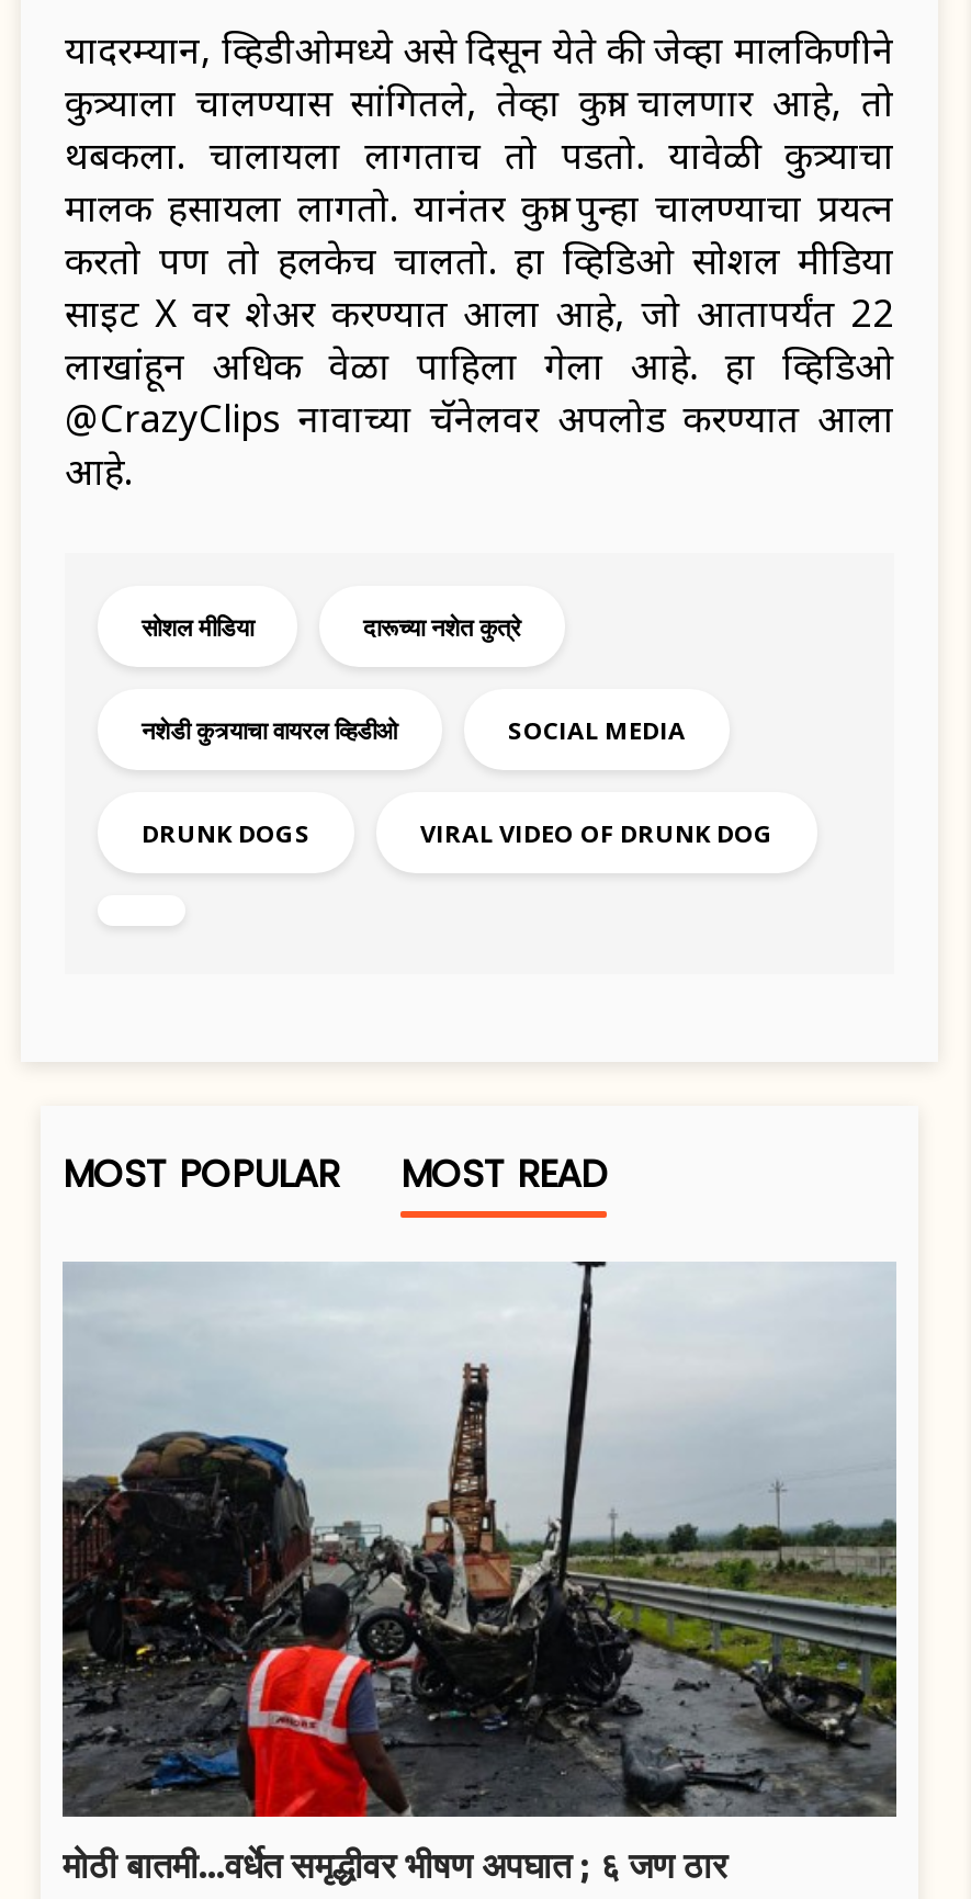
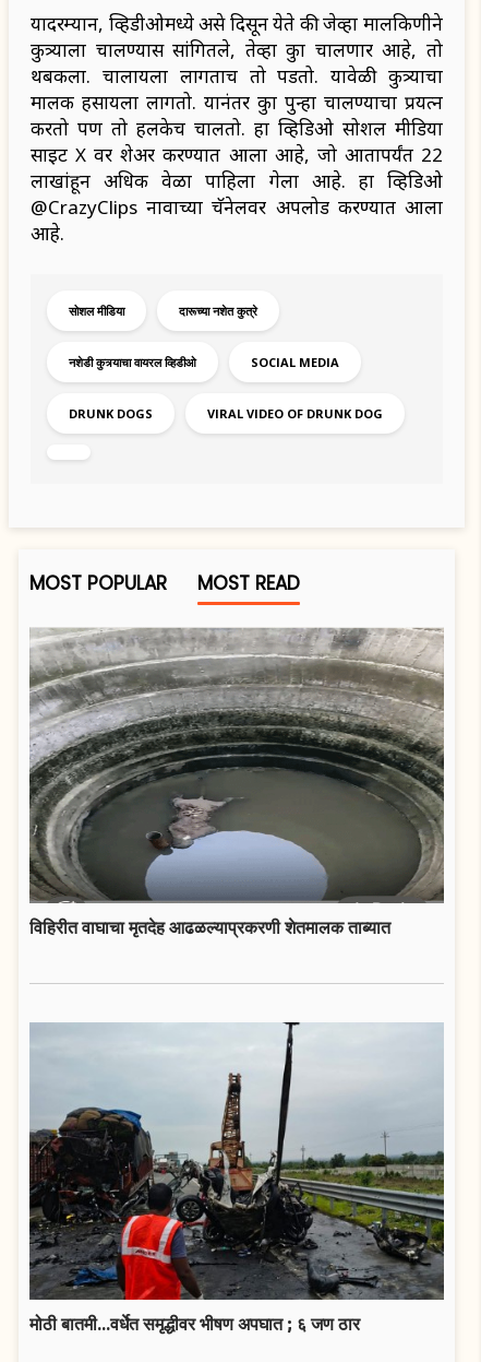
+ [image]
+ विहिरीत वाघाचा मृतदेह आढळल्याप्रकरणी शेतमालक ताब्यात
